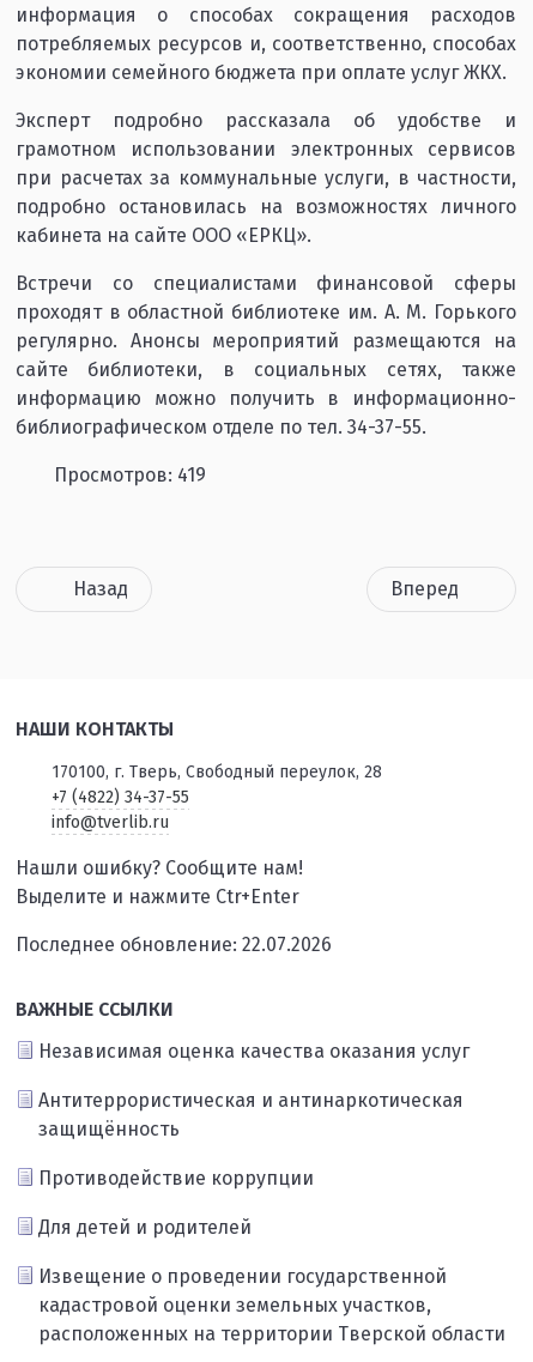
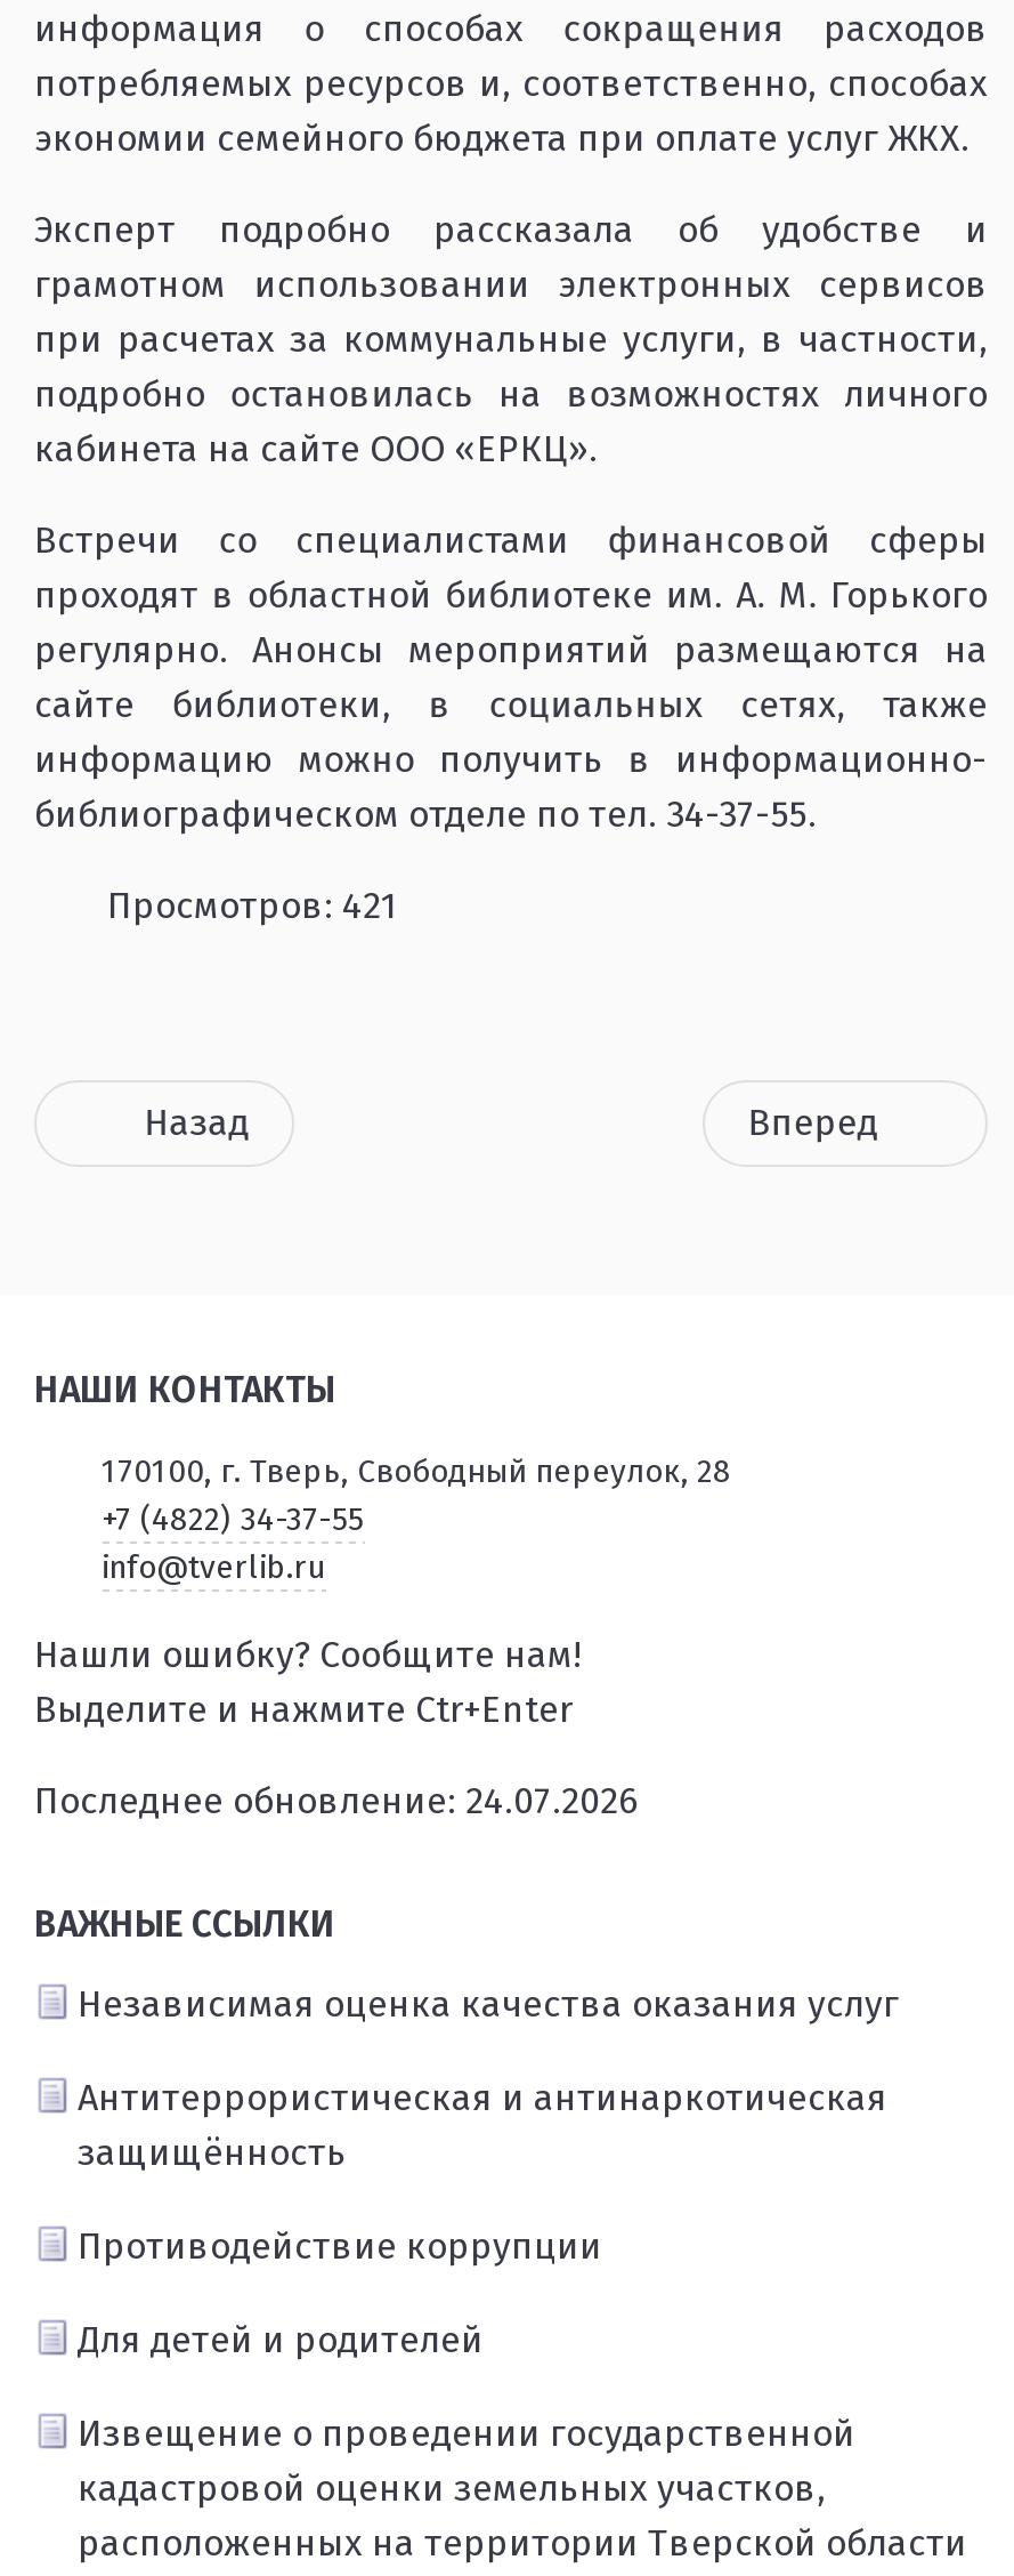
- Просмотров: 419
+ Просмотров: 421

- Последнее обновление: 22.07.2026
+ Последнее обновление: 24.07.2026
